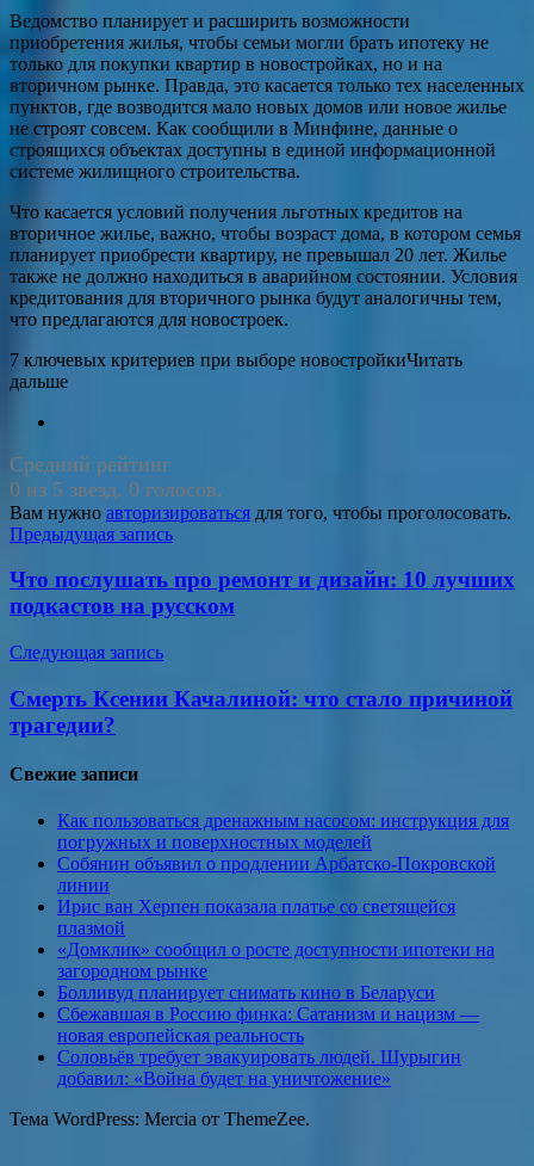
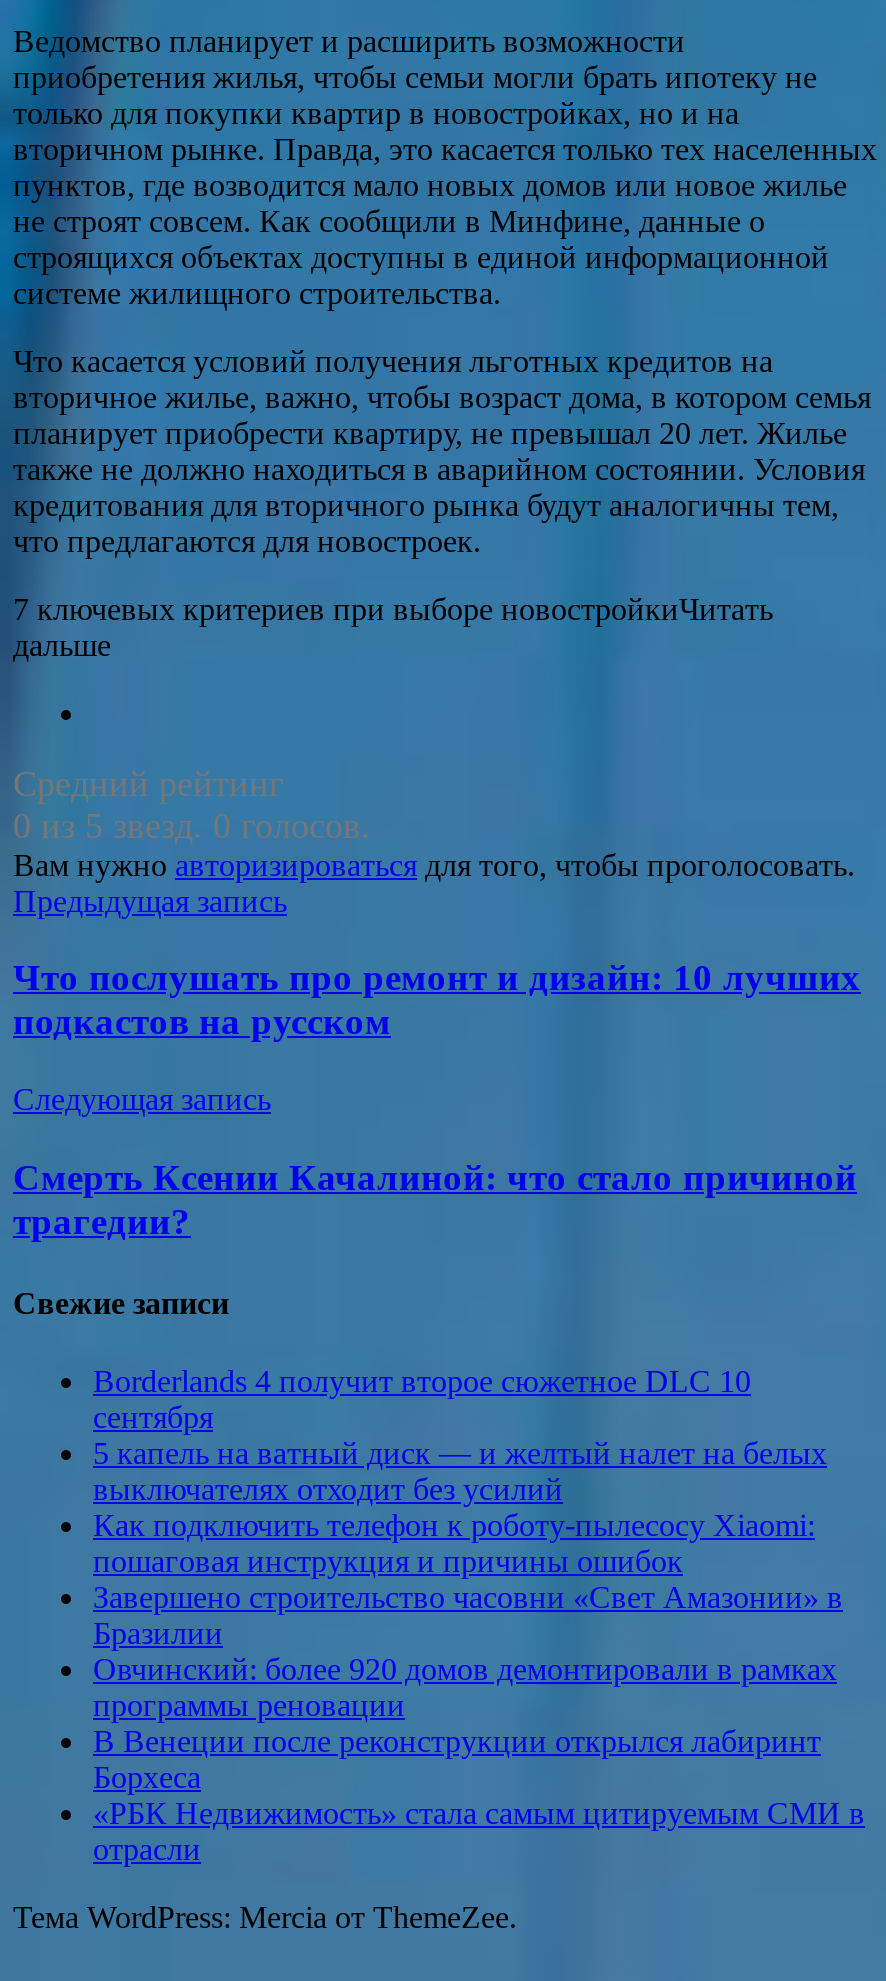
- Как пользоваться дренажным насосом: инструкция для
- погружных и поверхностных моделей
- Собянин объявил о продлении Арбатско-Покровской
- линии
- Ирис ван Херпен показала платье со светящейся
- плазмой
- «Домклик» сообщил о росте доступности ипотеки на
- загородном рынке
- Болливуд планирует снимать кино в Беларуси
- Сбежавшая в Россию финка: Сатанизм и нацизм —
- новая европейская реальность
- Соловьёв требует эвакуировать людей. Шурыгин
- добавил: «Война будет на уничтожение»
+ Borderlands 4 получит второе сюжетное DLC 10
+ сентября
+ 5 капель на ватный диск — и желтый налет на белых
+ выключателях отходит без усилий
+ Как подключить телефон к роботу-пылесосу Xiaomi:
+ пошаговая инструкция и причины ошибок
+ Завершено строительство часовни «Свет Амазонии» в
+ Бразилии
+ Овчинский: более 920 домов демонтировали в рамках
+ программы реновации
+ В Венеции после реконструкции открылся лабиринт
+ Борхеса
+ «РБК Недвижимость» стала самым цитируемым СМИ в
+ отрасли
